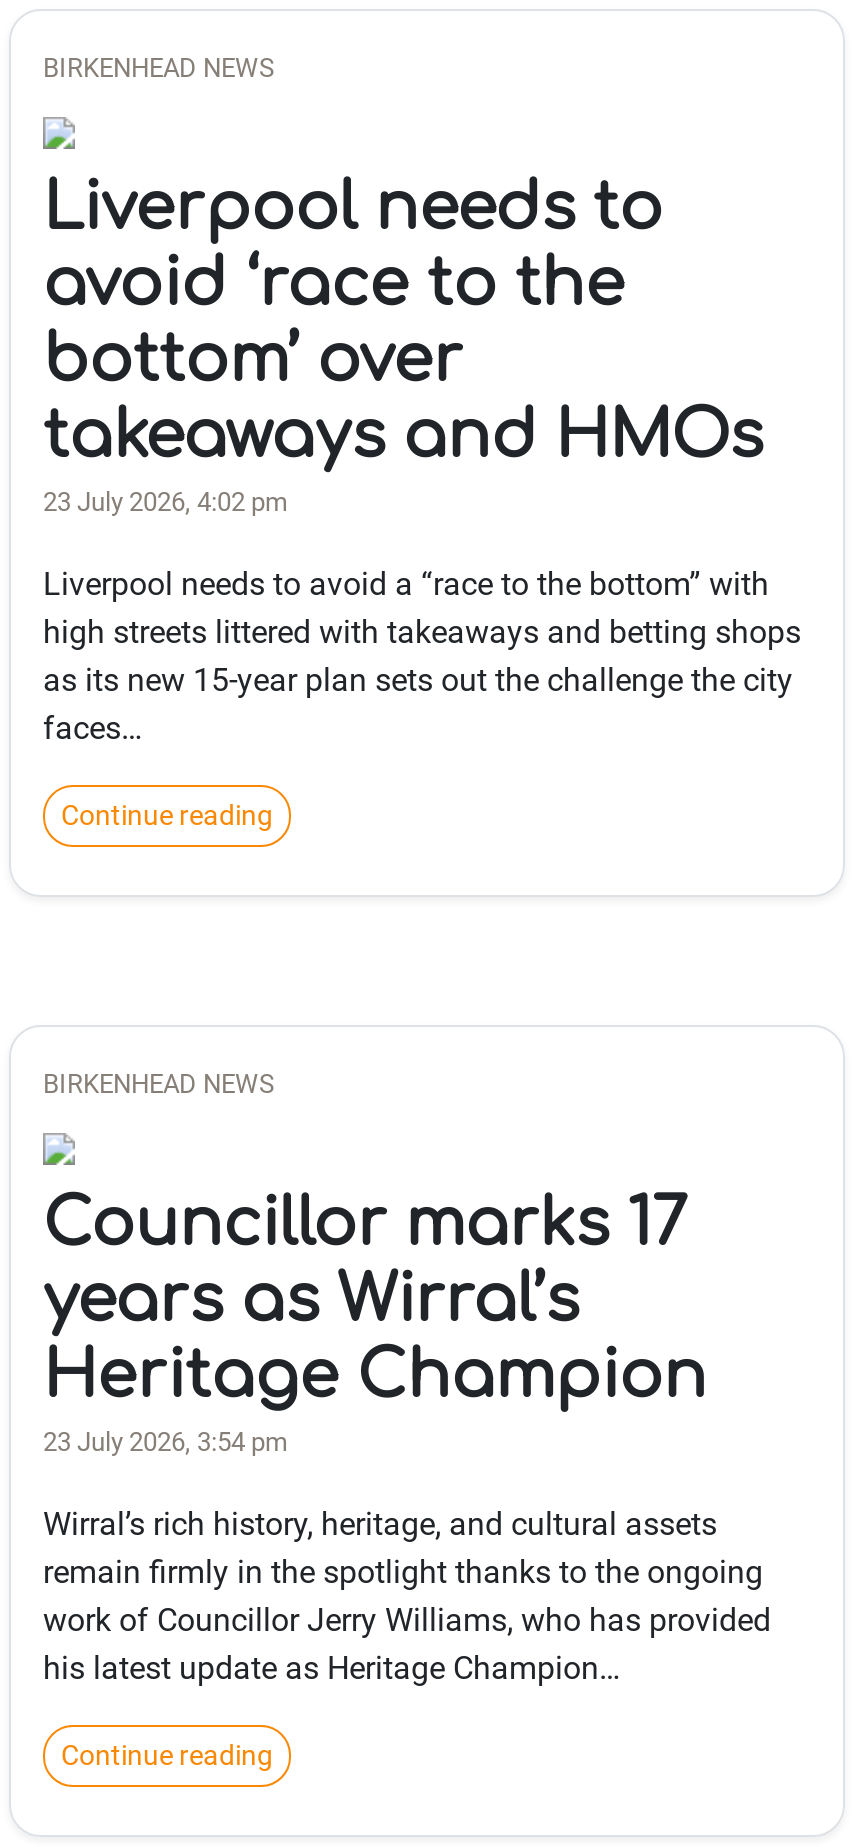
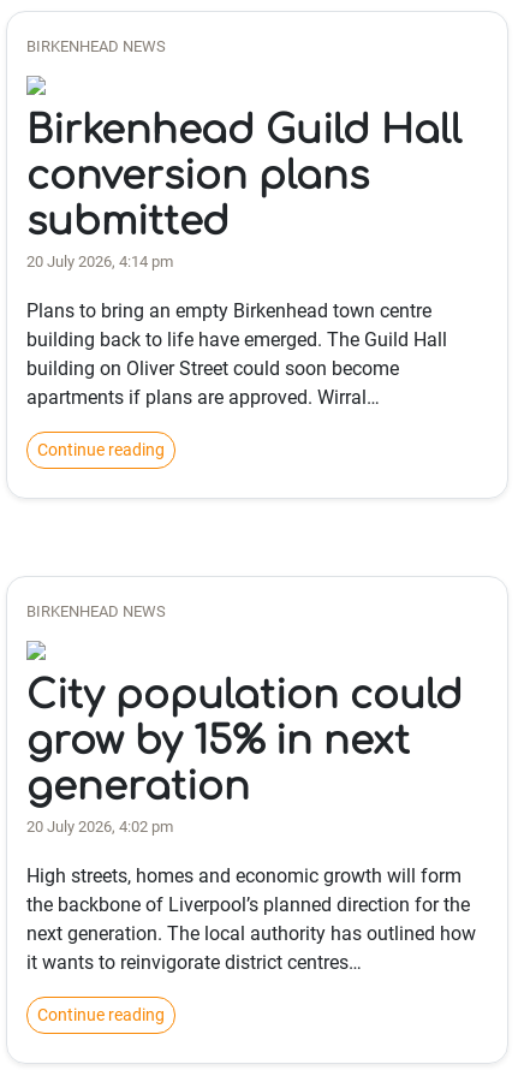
- Liverpool needs to
- avoid ‘race to the
- bottom’ over
- takeaways and HMOs
- 23 July 2026, 4:02 pm
+ Birkenhead Guild Hall
+ conversion plans
+ submitted
+ 20 July 2026, 4:14 pm

- Liverpool needs to avoid a “race to the bottom” with
- high streets littered with takeaways and betting shops
- as its new 15-year plan sets out the challenge the city
- faces…
+ Plans to bring an empty Birkenhead town centre
+ building back to life have emerged. The Guild Hall
+ building on Oliver Street could soon become
+ apartments if plans are approved. Wirral…

- Councillor marks 17
- years as Wirral’s
- Heritage Champion
- 23 July 2026, 3:54 pm
+ City population could
+ grow by 15% in next
+ generation
+ 20 July 2026, 4:02 pm

- Wirral’s rich history, heritage, and cultural assets
- remain firmly in the spotlight thanks to the ongoing
- work of Councillor Jerry Williams, who has provided
- his latest update as Heritage Champion…
+ High streets, homes and economic growth will form
+ the backbone of Liverpool’s planned direction for the
+ next generation. The local authority has outlined how
+ it wants to reinvigorate district centres…
